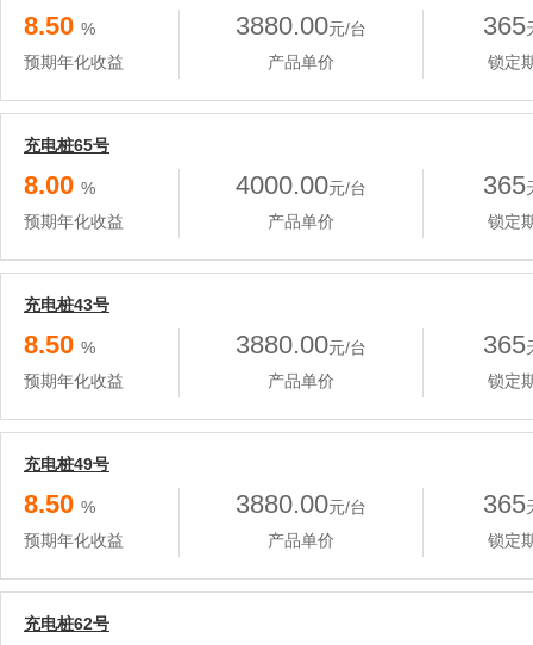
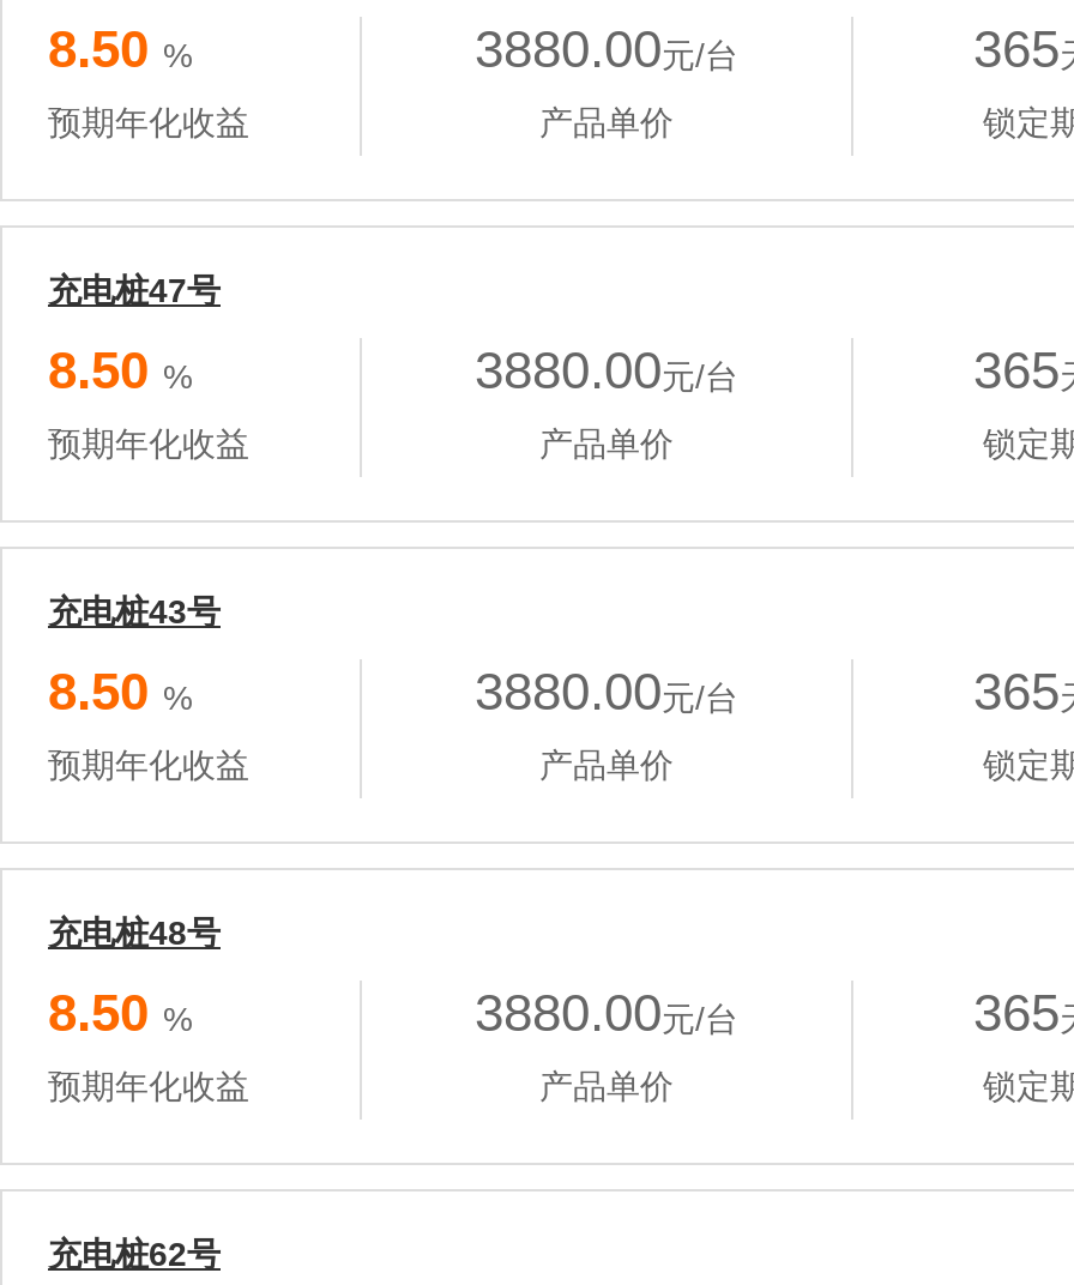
- 充电桩65号
+ 充电桩47号

- 8.00%
+ 8.50%

- 4000.00元/台
+ 3880.00元/台

- 充电桩49号
+ 充电桩48号
